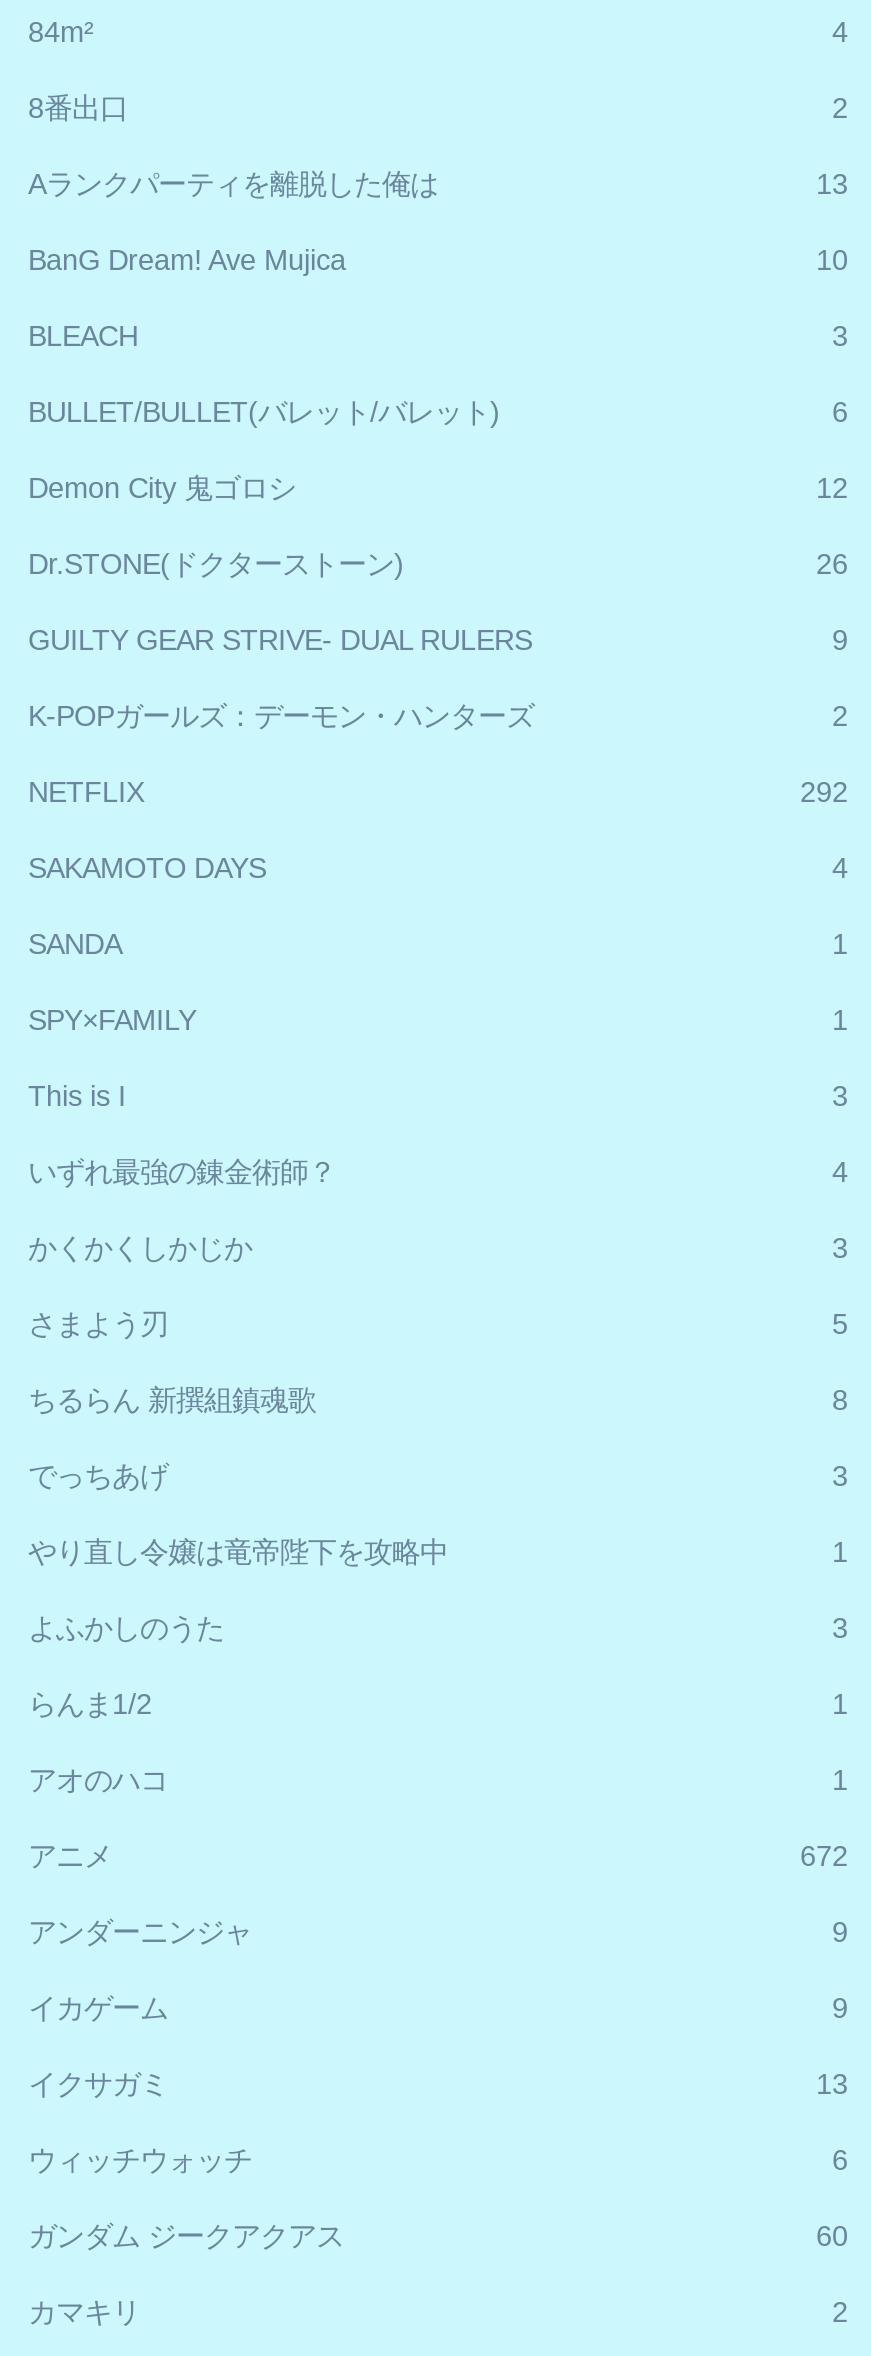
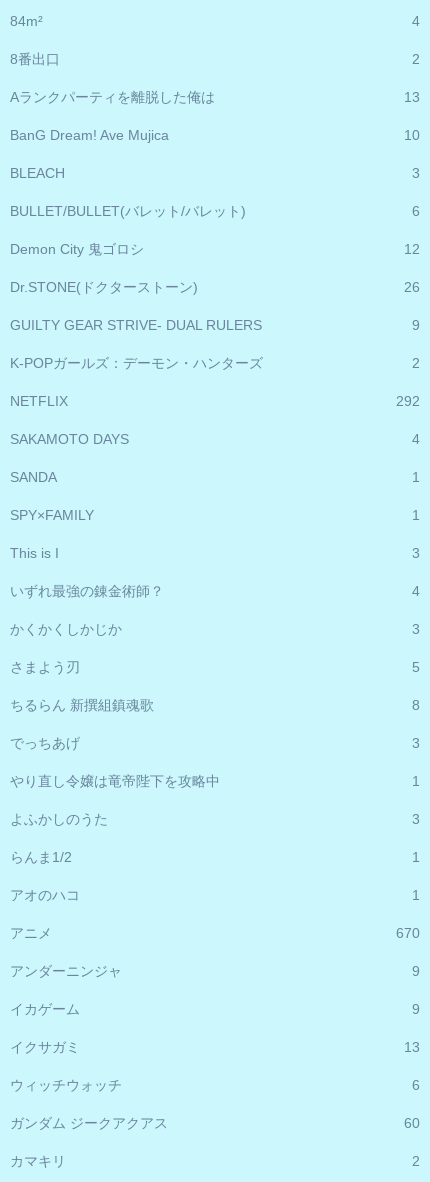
- 672
+ 670
